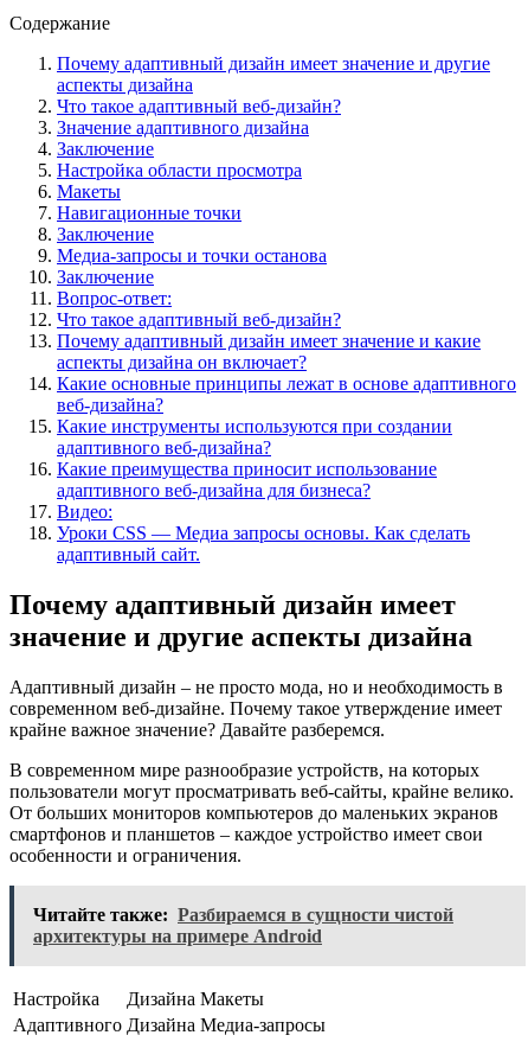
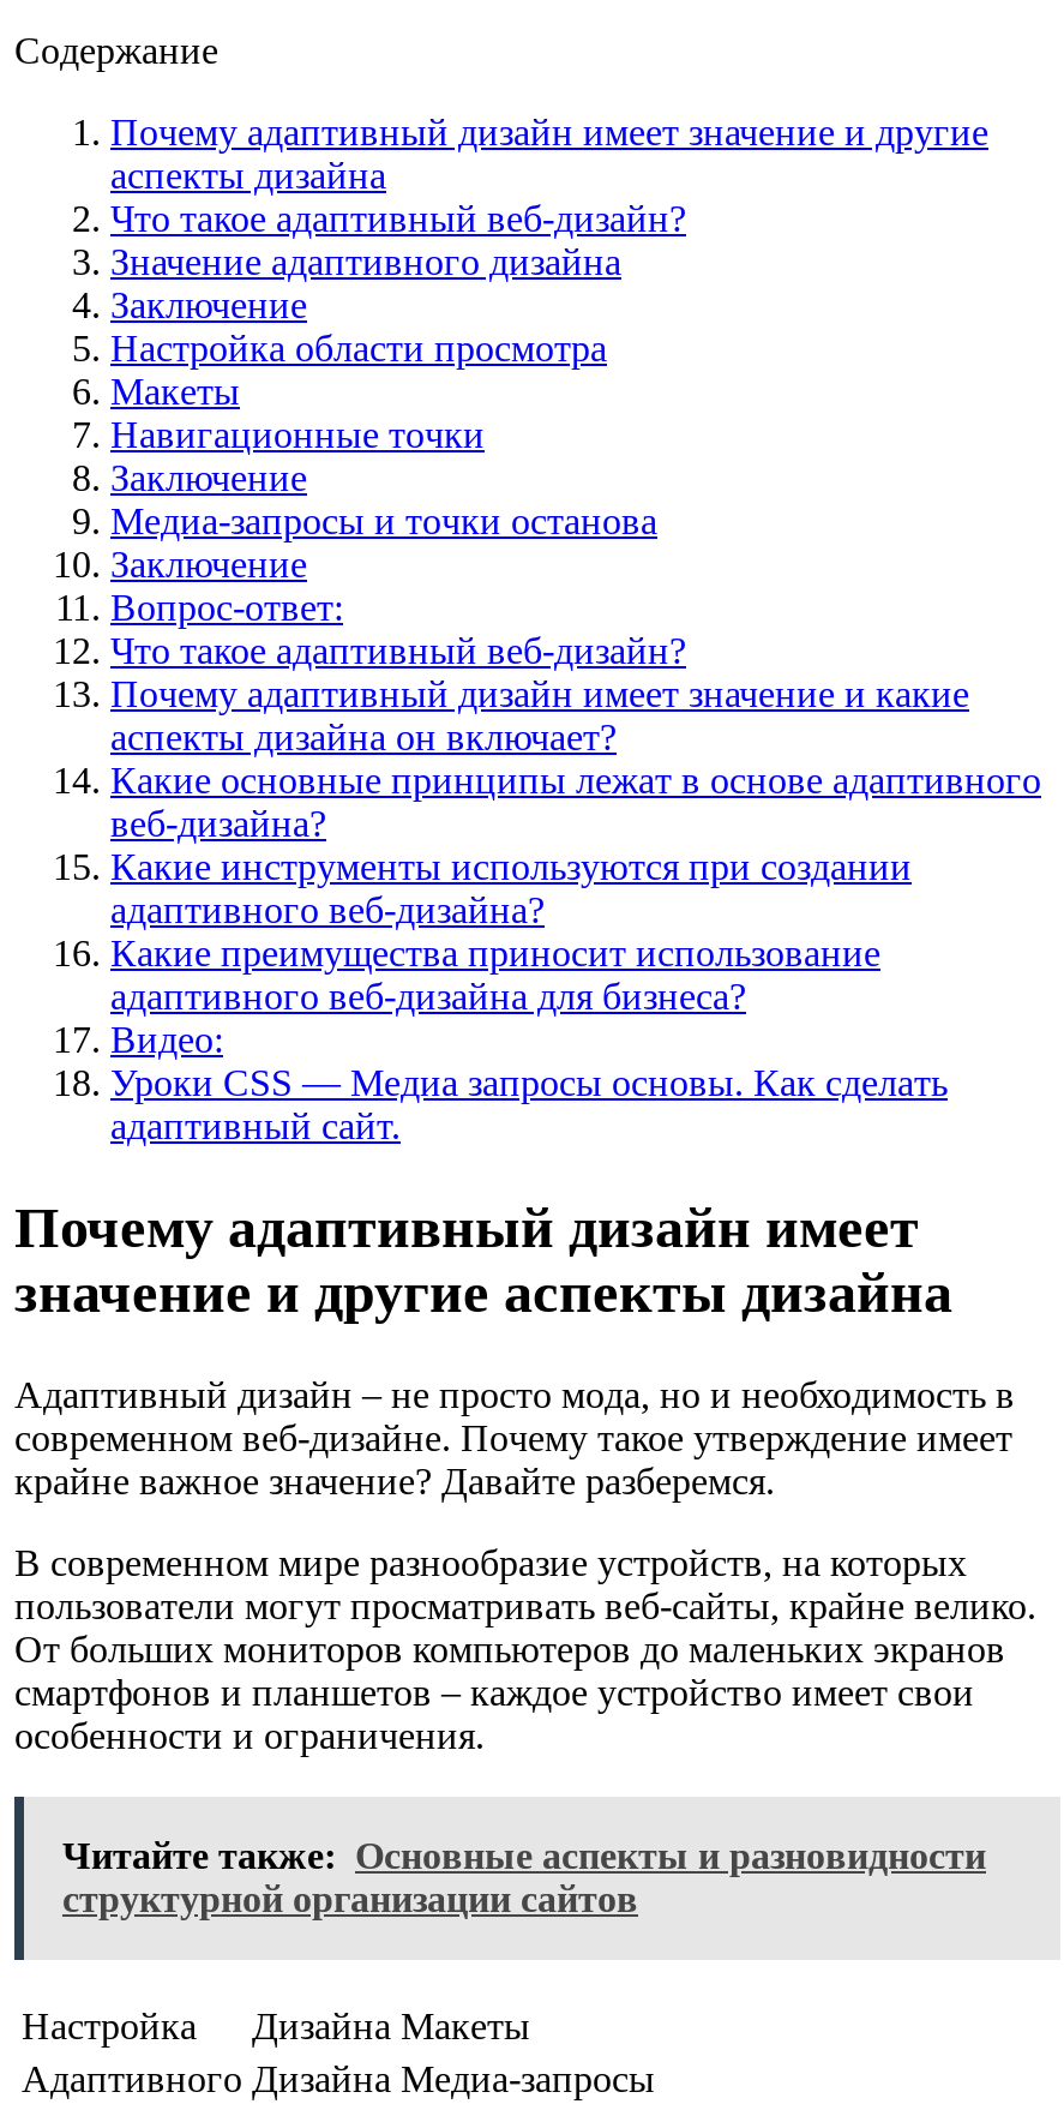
- Читайте также: Разбираемся в сущности чистой
- архитектуры на примере Android
+ Читайте также: Основные аспекты и разновидности
+ структурной организации сайтов
